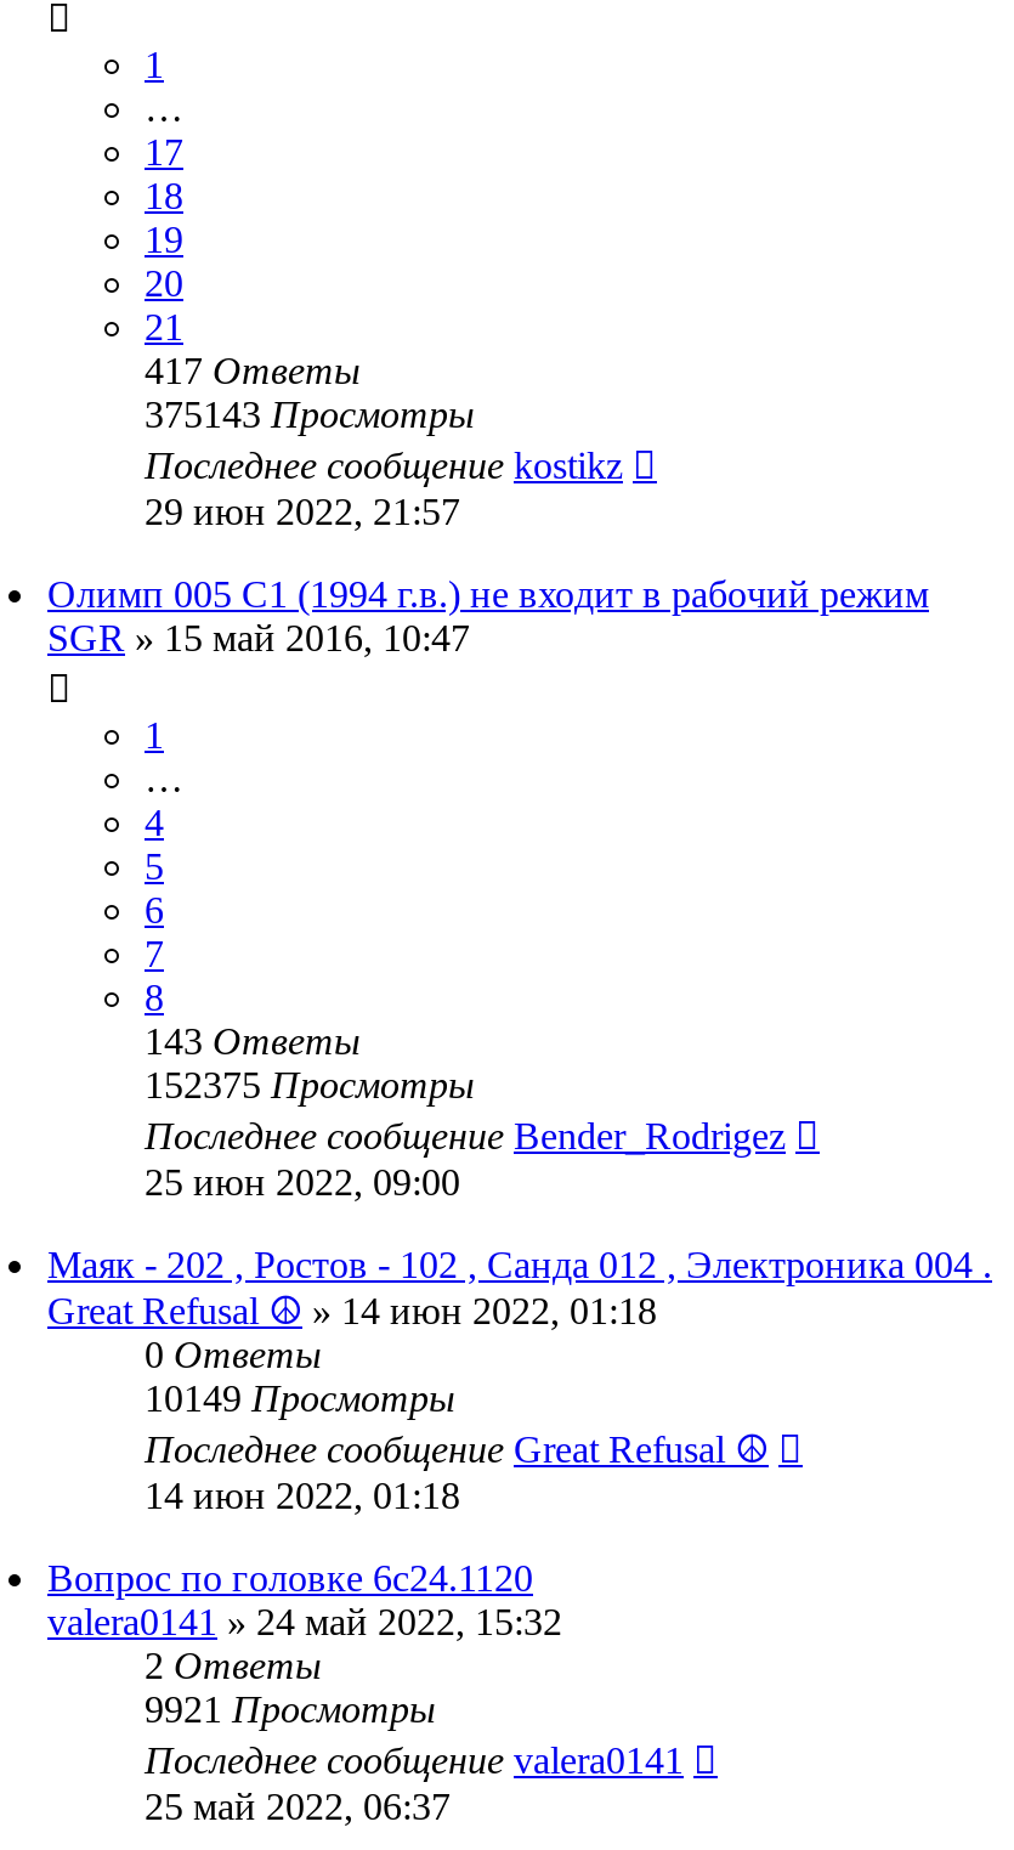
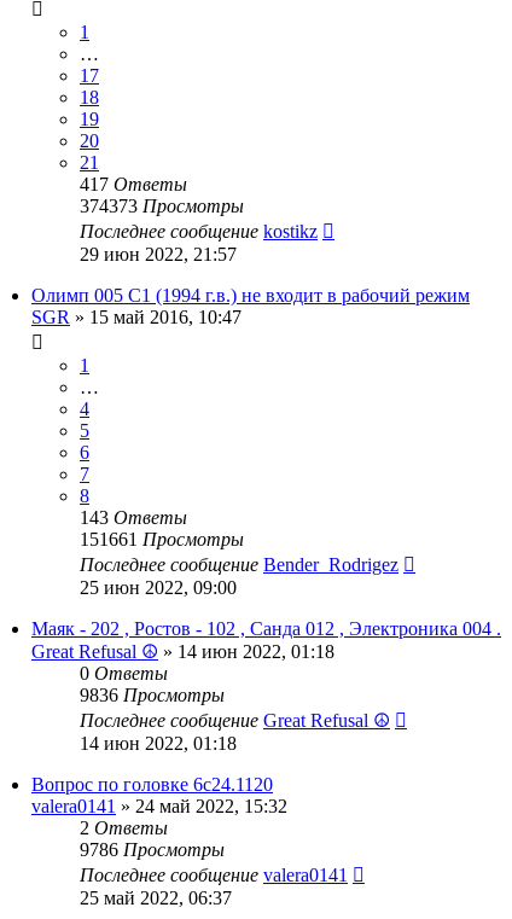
- 375143 Просмотры
+ 374373 Просмотры

- 152375 Просмотры
+ 151661 Просмотры

- 10149 Просмотры
+ 9836 Просмотры

- 9921 Просмотры
+ 9786 Просмотры
